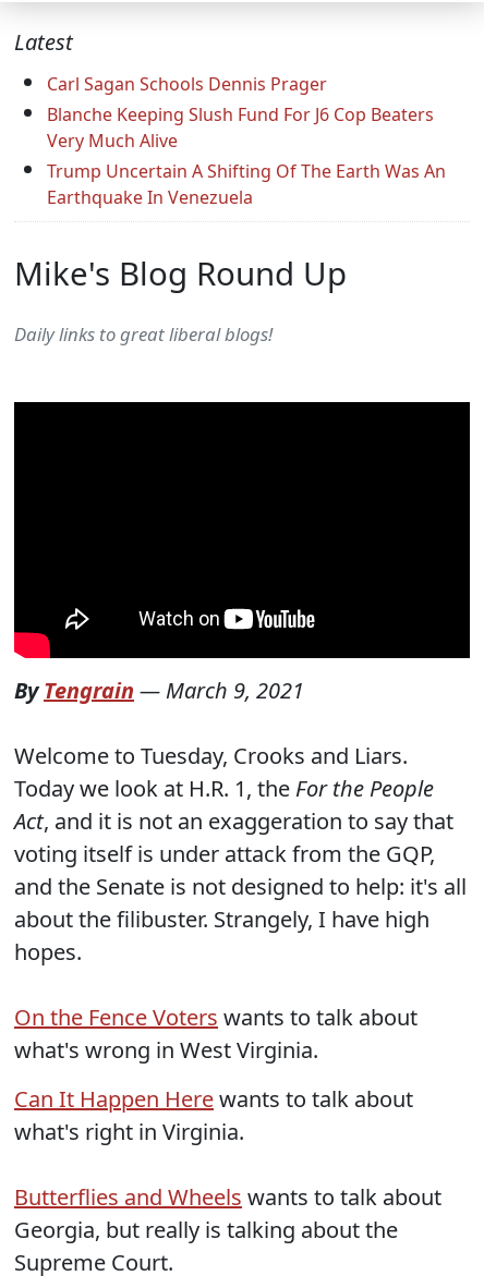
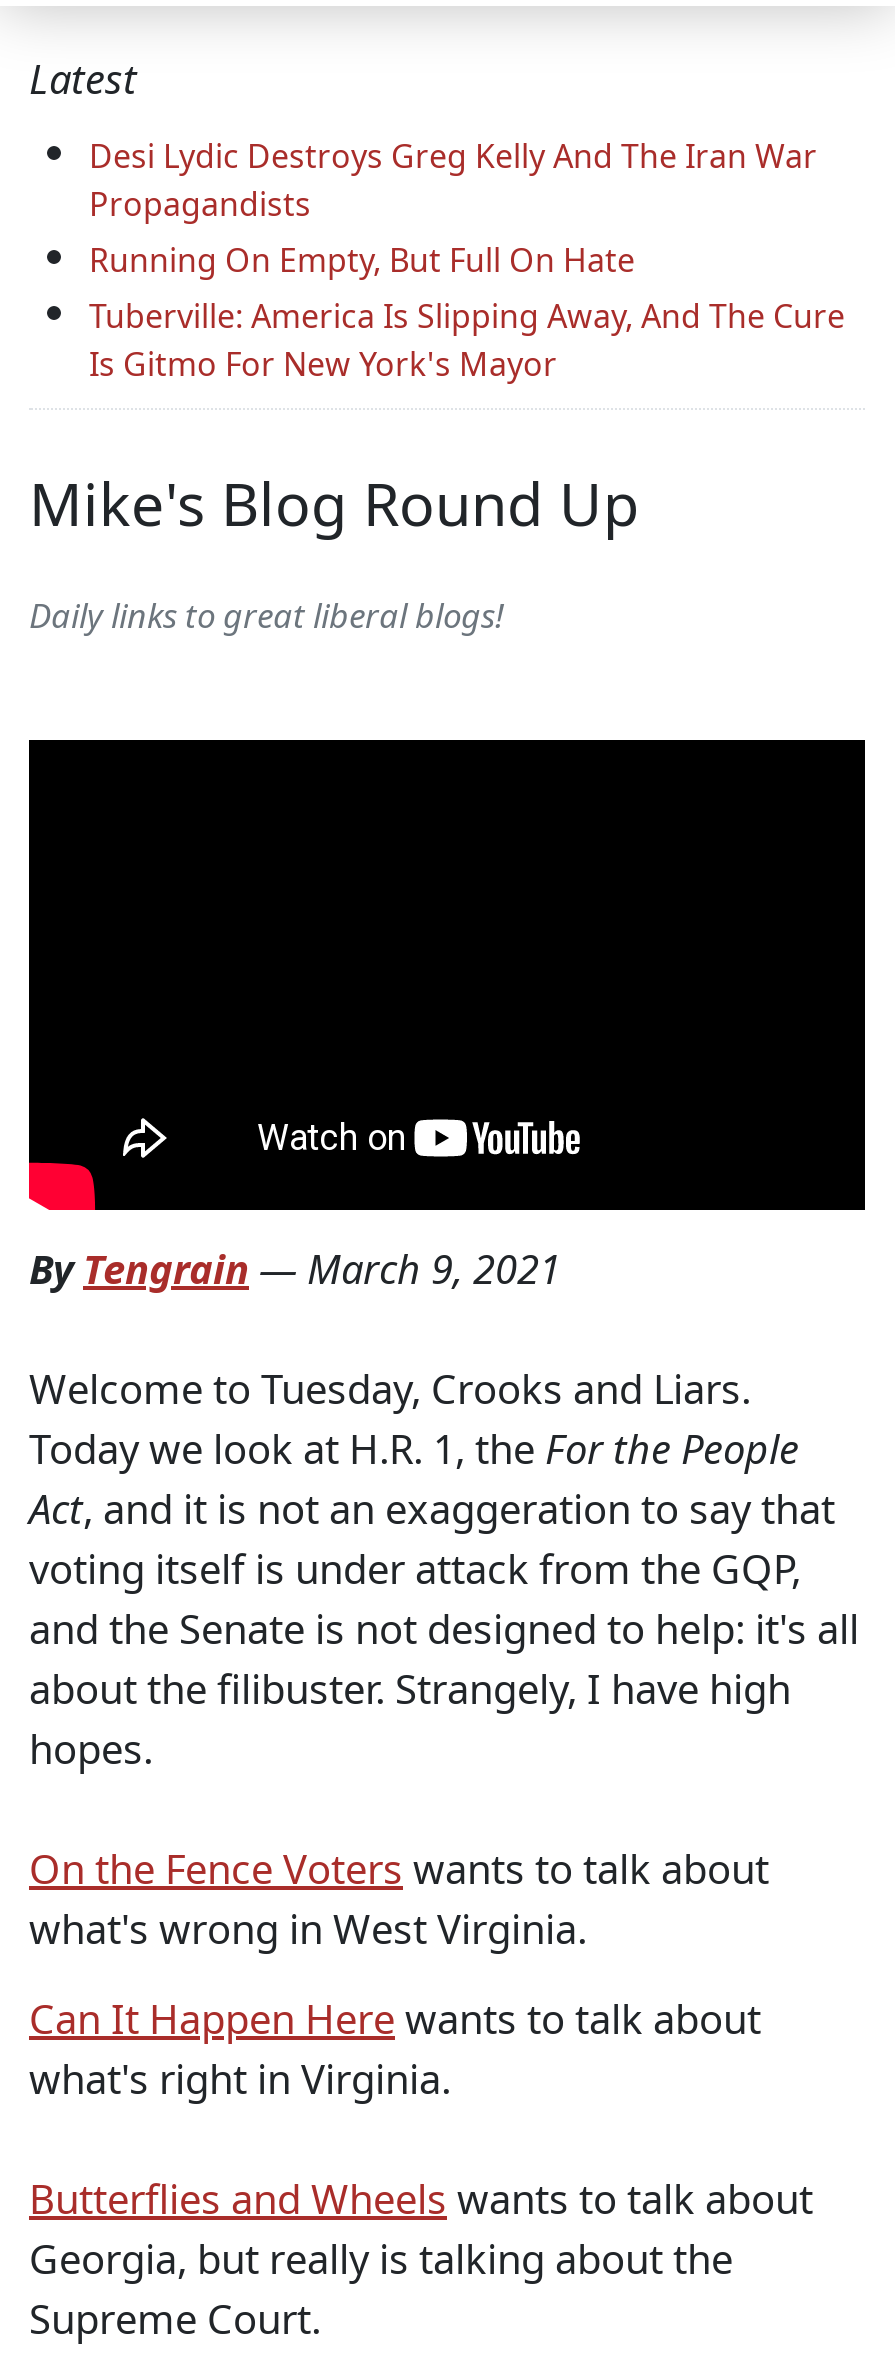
- Carl Sagan Schools Dennis Prager
- Blanche Keeping Slush Fund For J6 Cop Beaters
- Very Much Alive
- Trump Uncertain A Shifting Of The Earth Was An
- Earthquake In Venezuela
+ Desi Lydic Destroys Greg Kelly And The Iran War
+ Propagandists
+ Running On Empty, But Full On Hate
+ Tuberville: America Is Slipping Away, And The Cure
+ Is Gitmo For New York's Mayor
